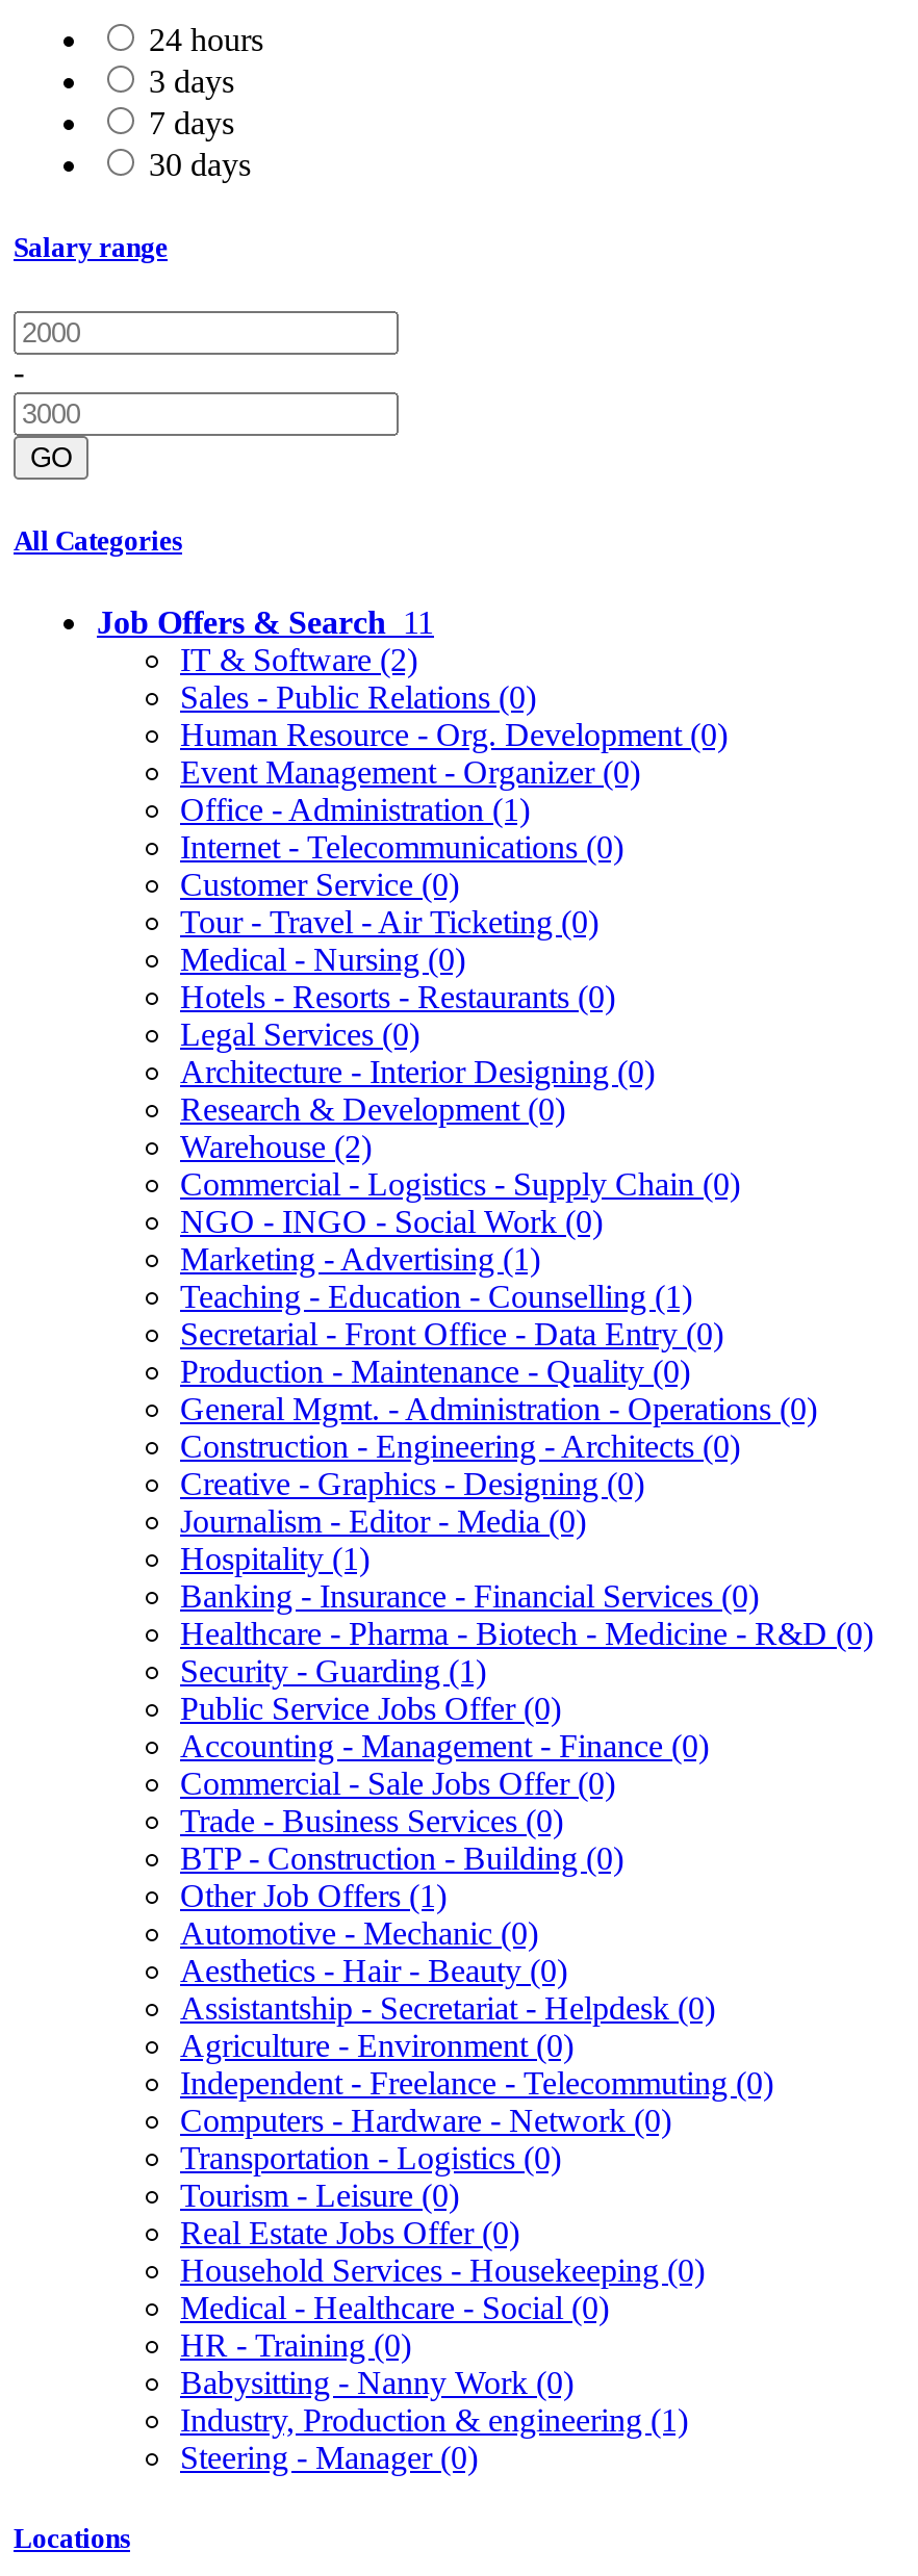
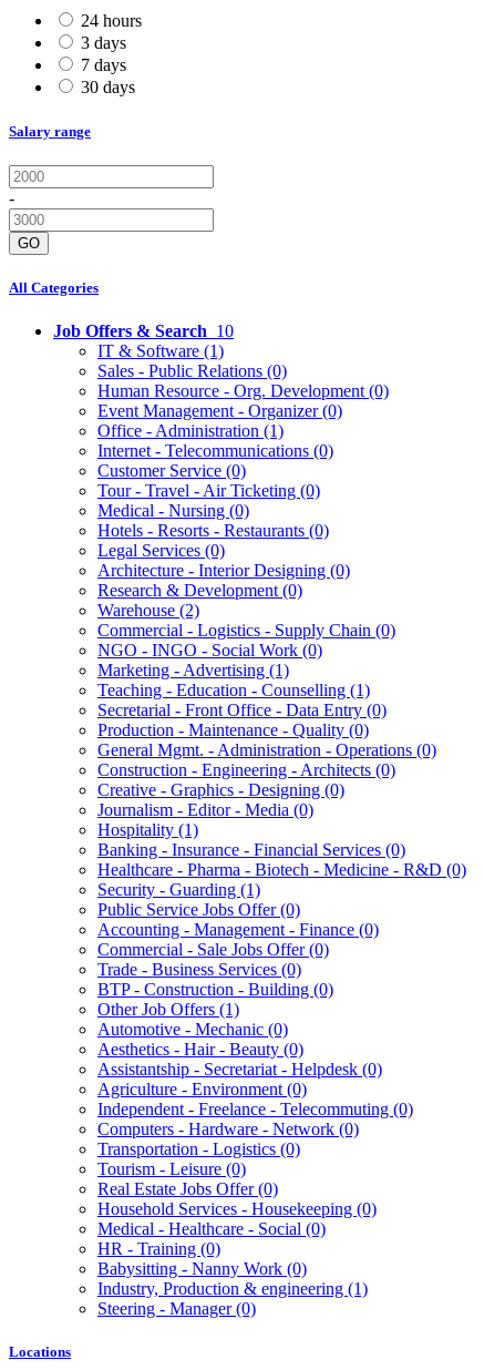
- Job Offers & Search 11
+ Job Offers & Search 10

- IT & Software (2)
+ IT & Software (1)
